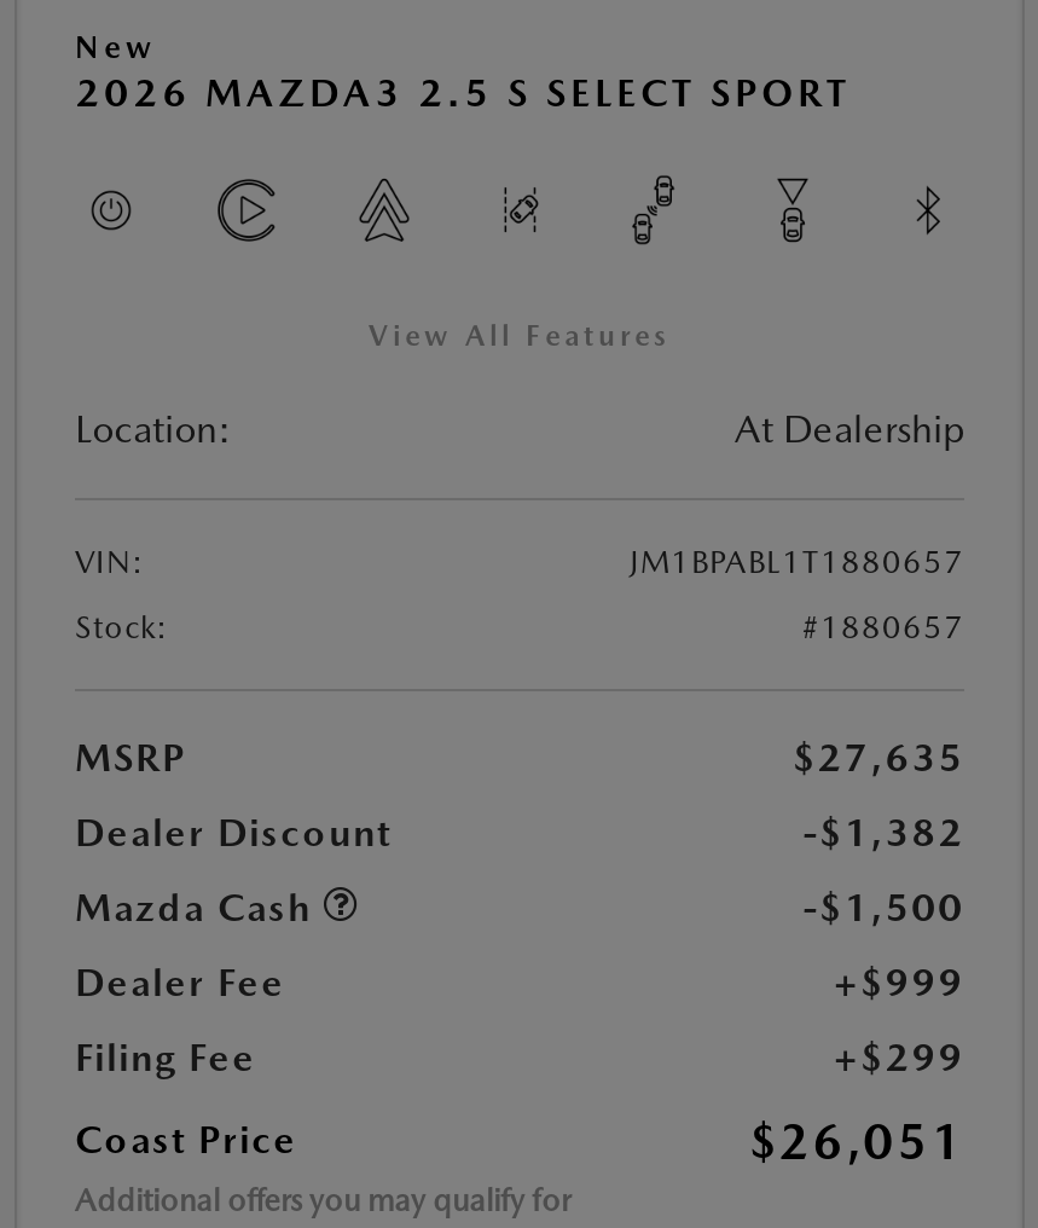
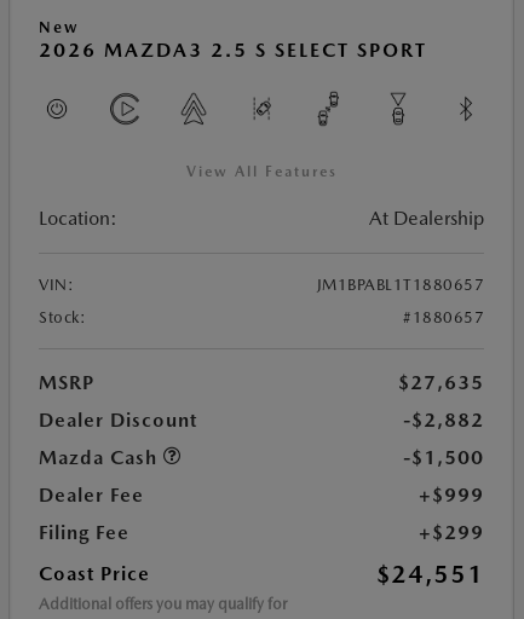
- -$1,382
+ -$2,882

- $26,051
+ $24,551
